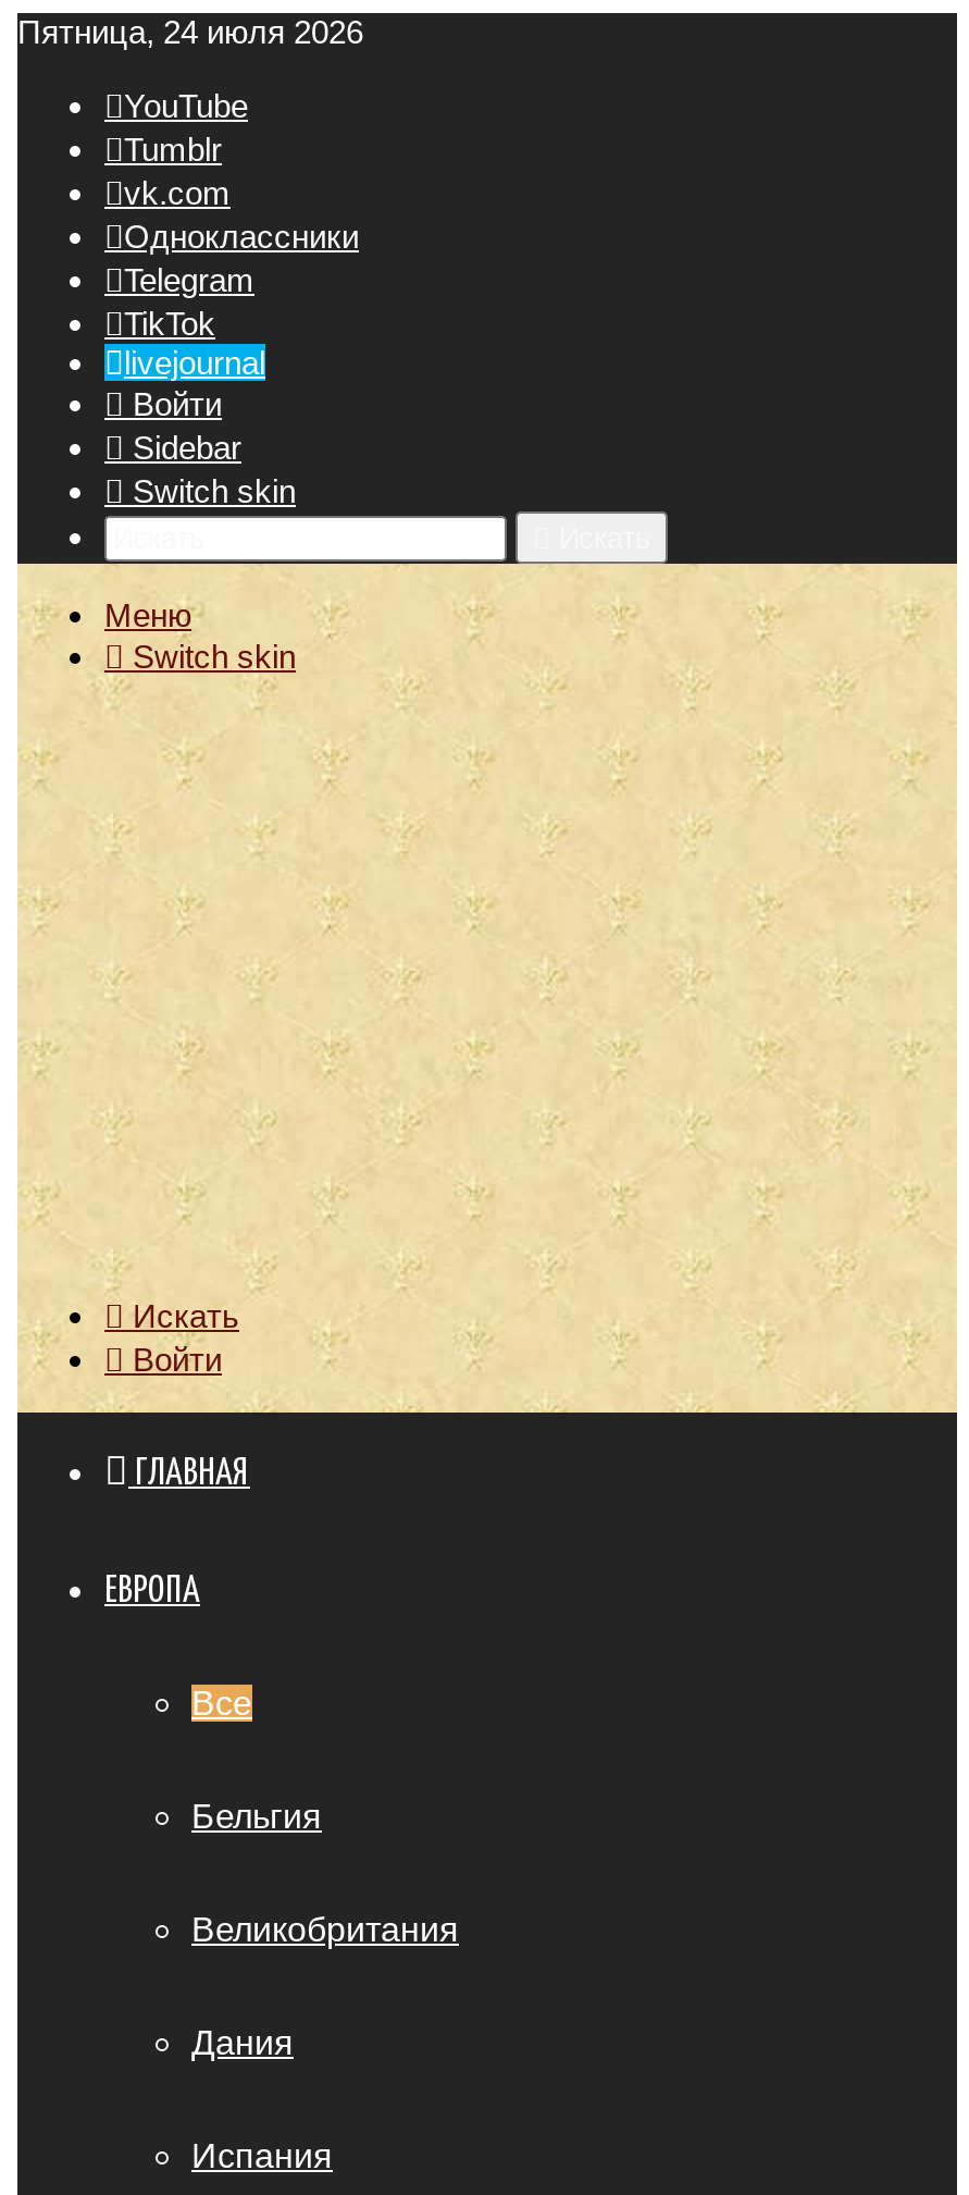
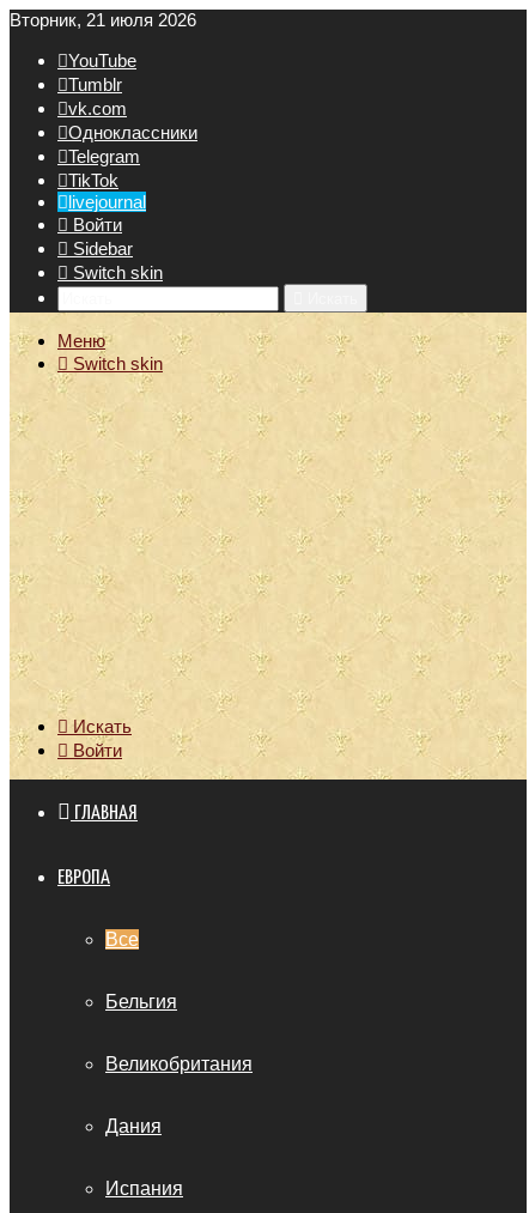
- Пятница, 24 июля 2026
+ Вторник, 21 июля 2026
